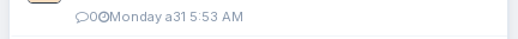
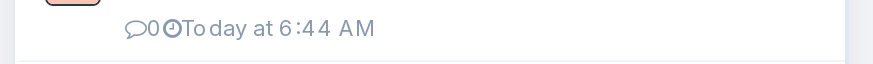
- 0 Monday a31 5:53 AM
+ 0 Today at 6:44 AM
